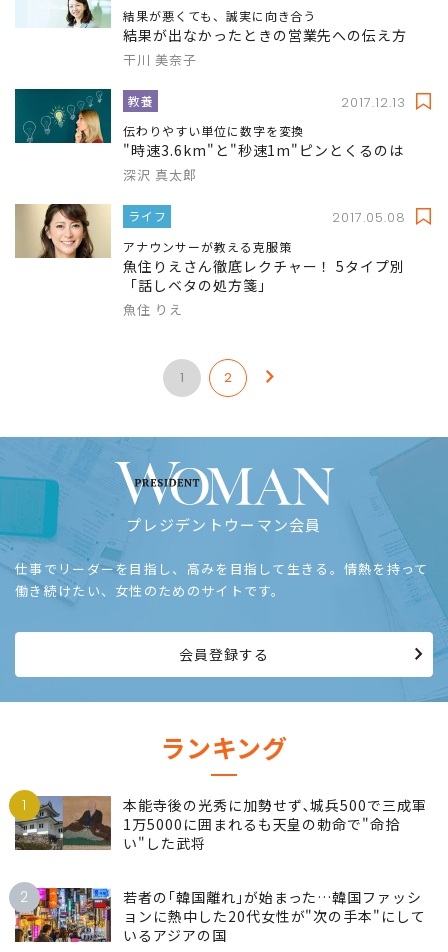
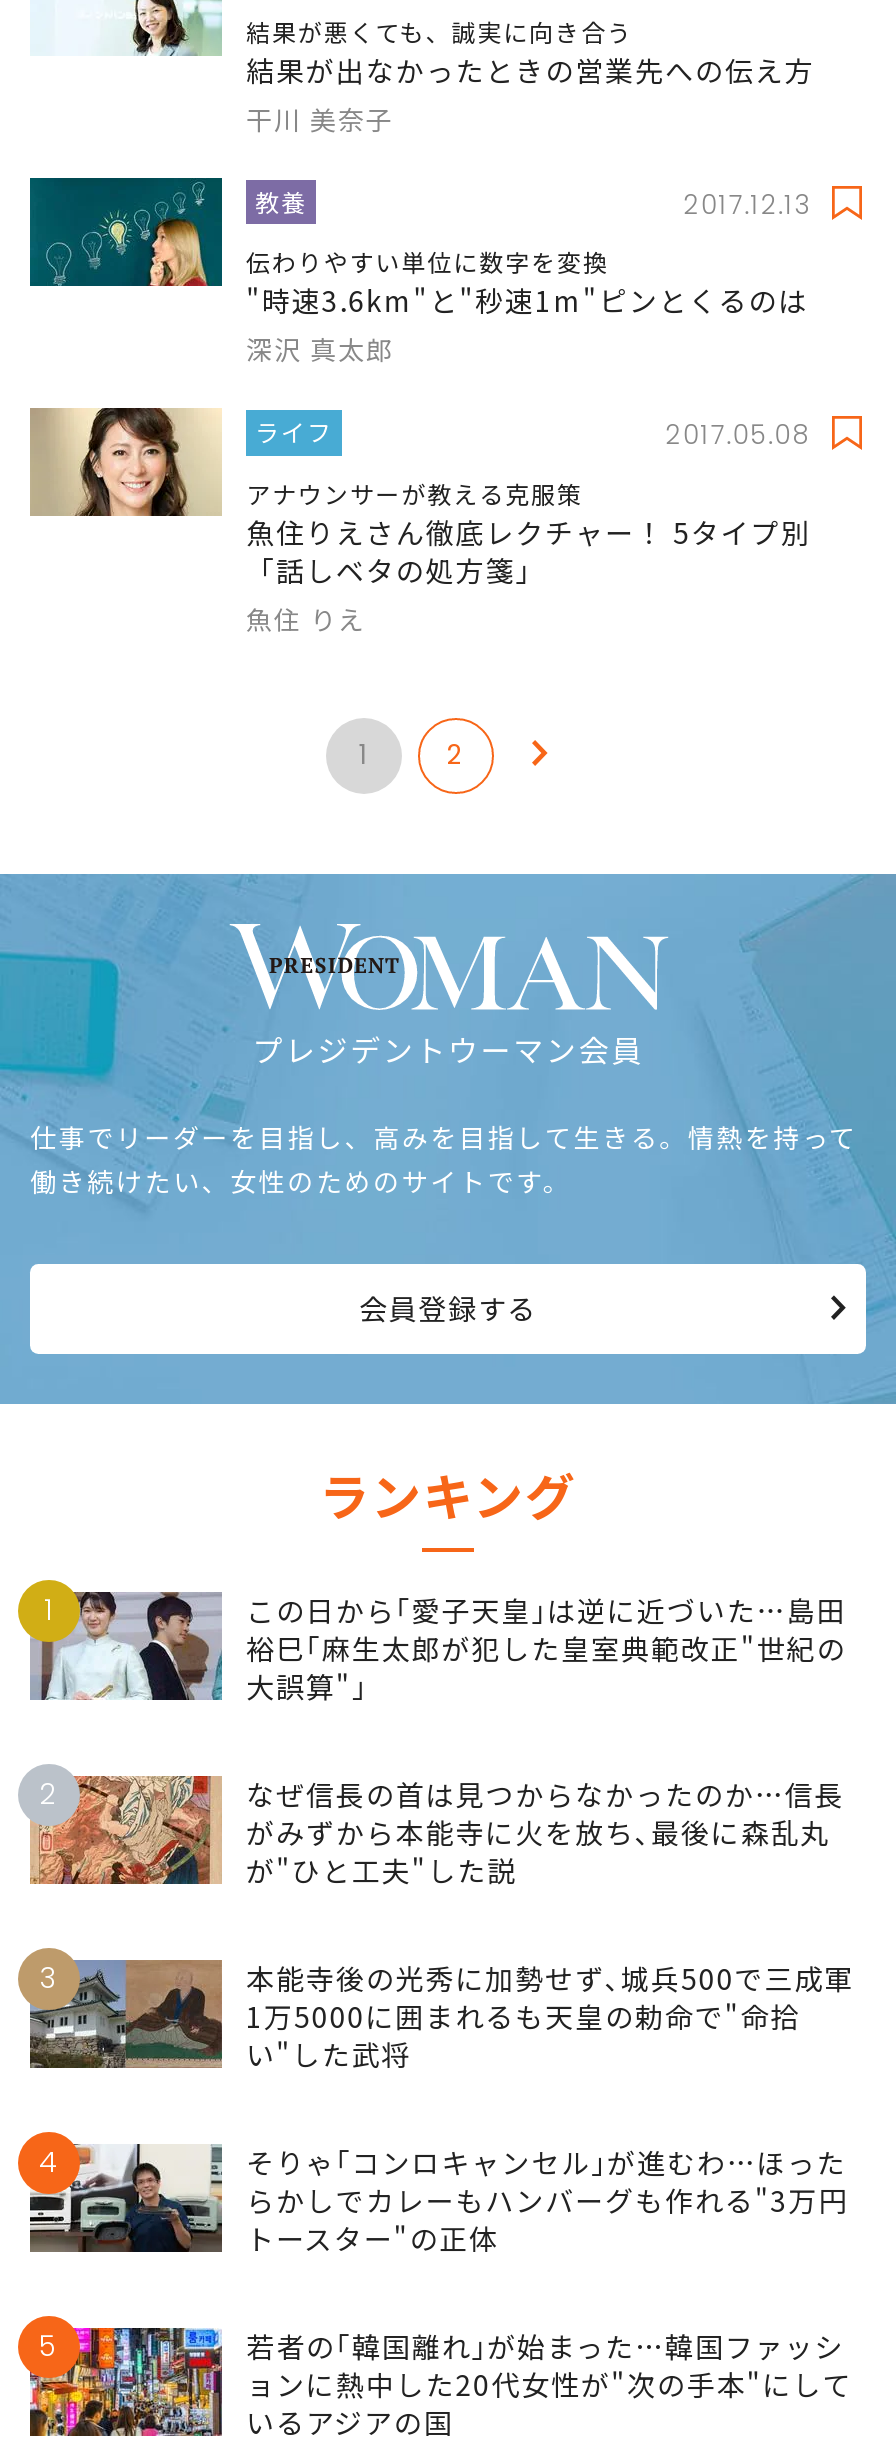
+ [image]
+ この日から｢愛子天皇｣は逆に近づいた…島田
+ 裕巳｢麻生太郎が犯した皇室典範改正"世紀の
+ 大誤算"｣
+ 2
+ なぜ信長の首は見つからなかったのか…信長
+ がみずから本能寺に火を放ち､最後に森乱丸
+ が"ひと工夫"した説
+ 3

- 2
+ 4
+ そりゃ｢コンロキャンセル｣が進むわ…ほった
+ らかしでカレーもハンバーグも作れる"3万円
+ トースター"の正体
+ 5
